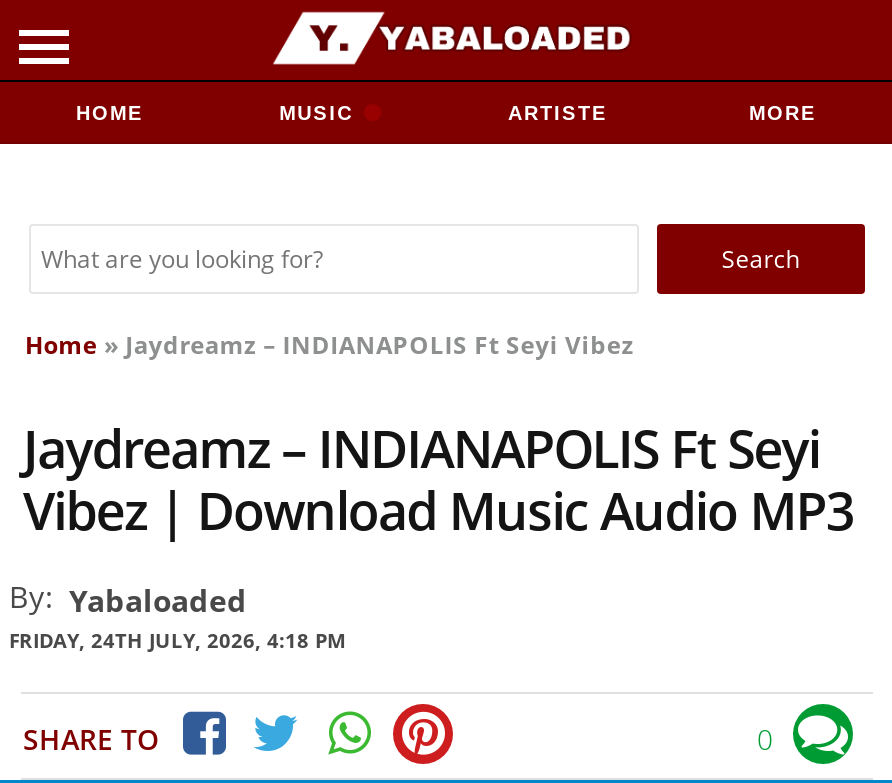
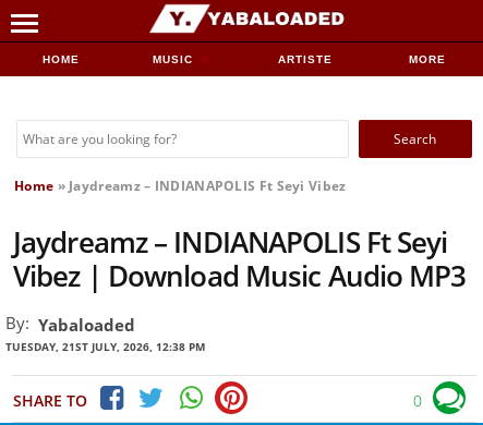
- FRIDAY, 24TH JULY, 2026, 4:18 PM
+ TUESDAY, 21ST JULY, 2026, 12:38 PM
